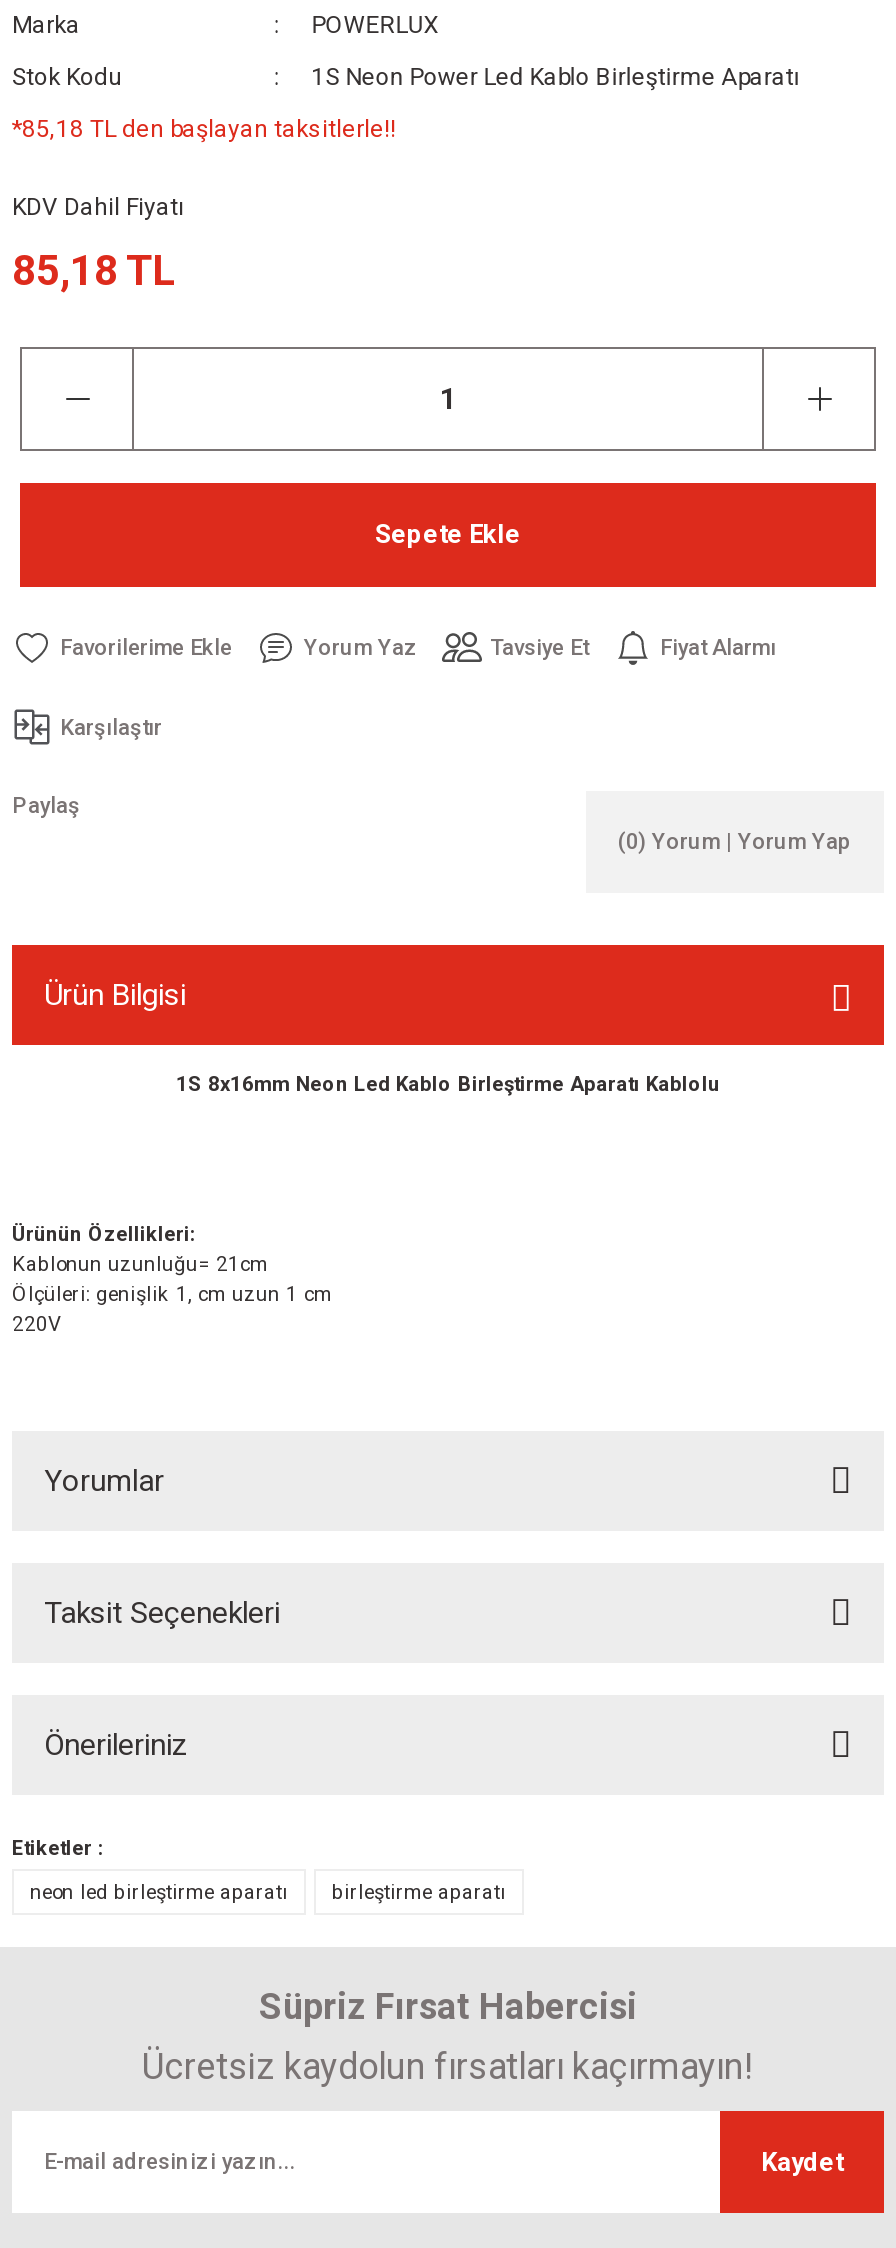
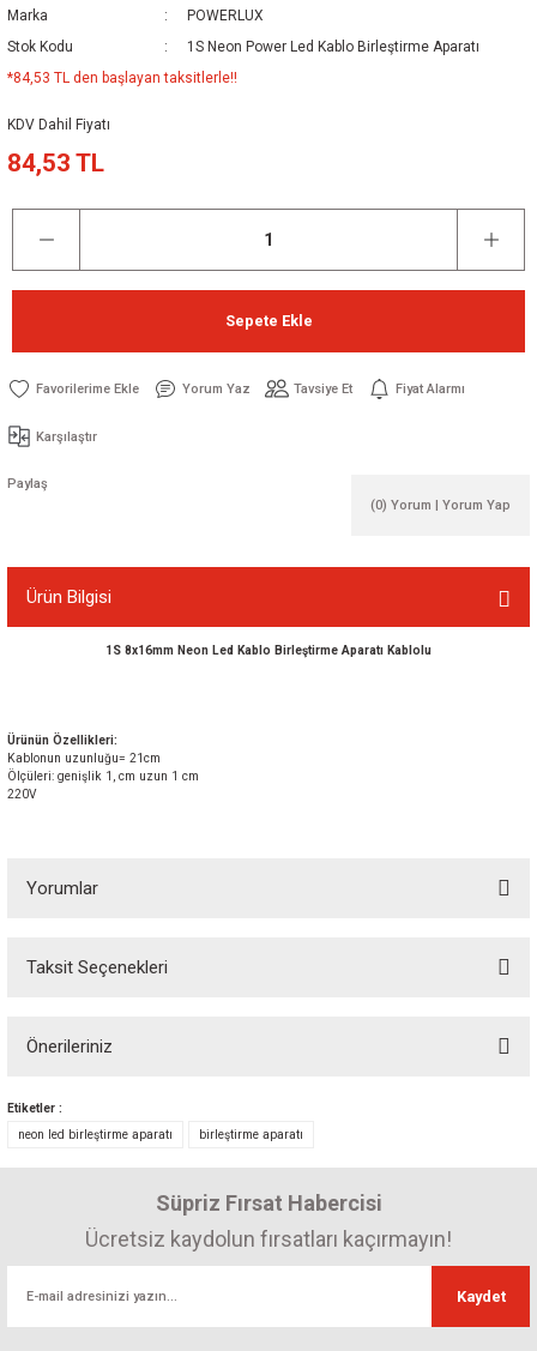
- *85,18 TL den başlayan taksitlerle!!
+ *84,53 TL den başlayan taksitlerle!!

- 85,18 TL
+ 84,53 TL
